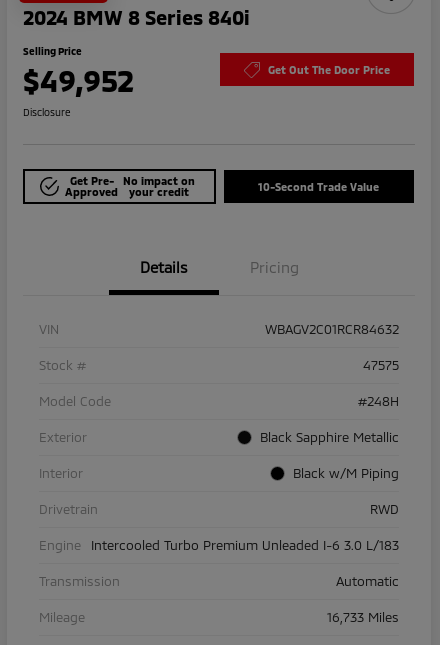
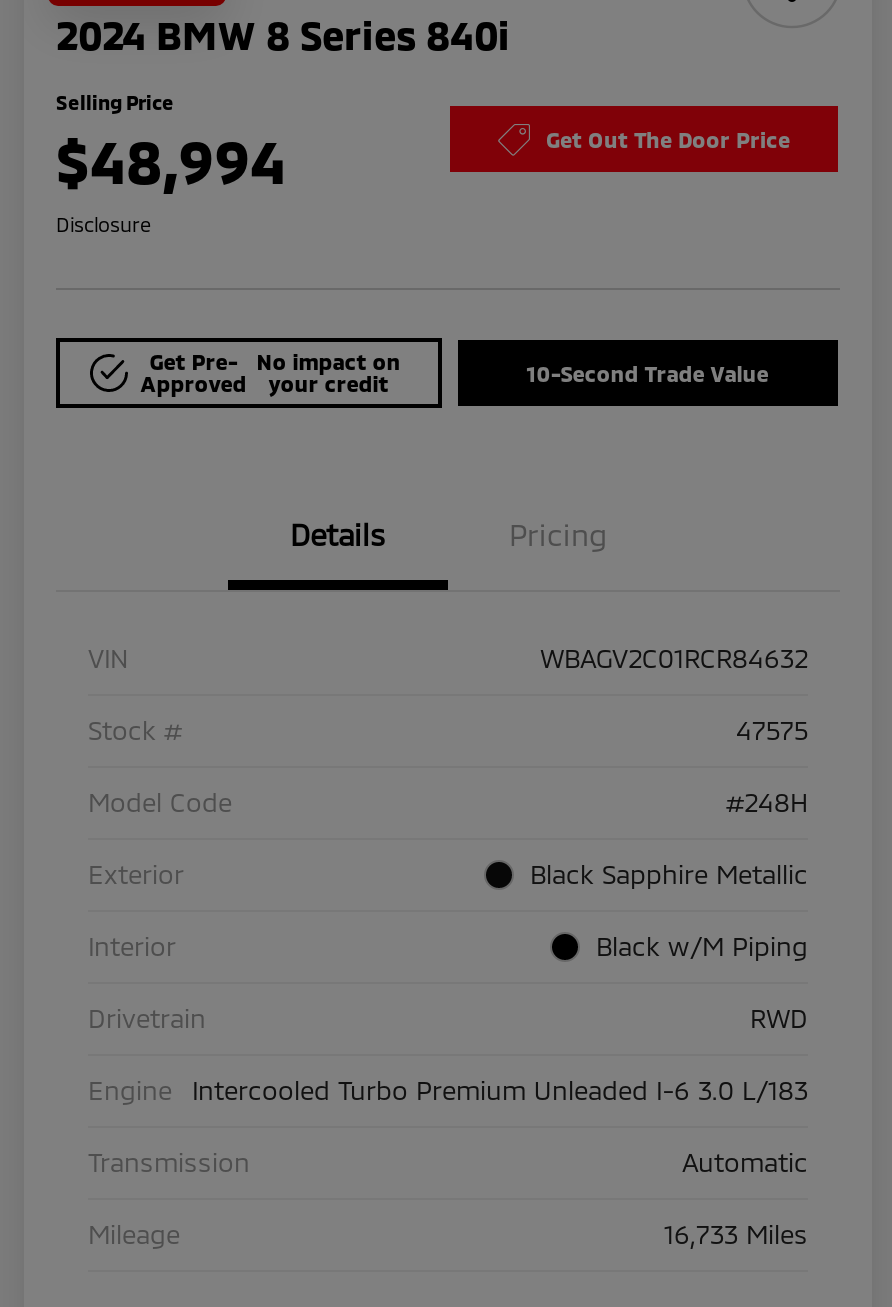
- $49,952
+ $48,994
